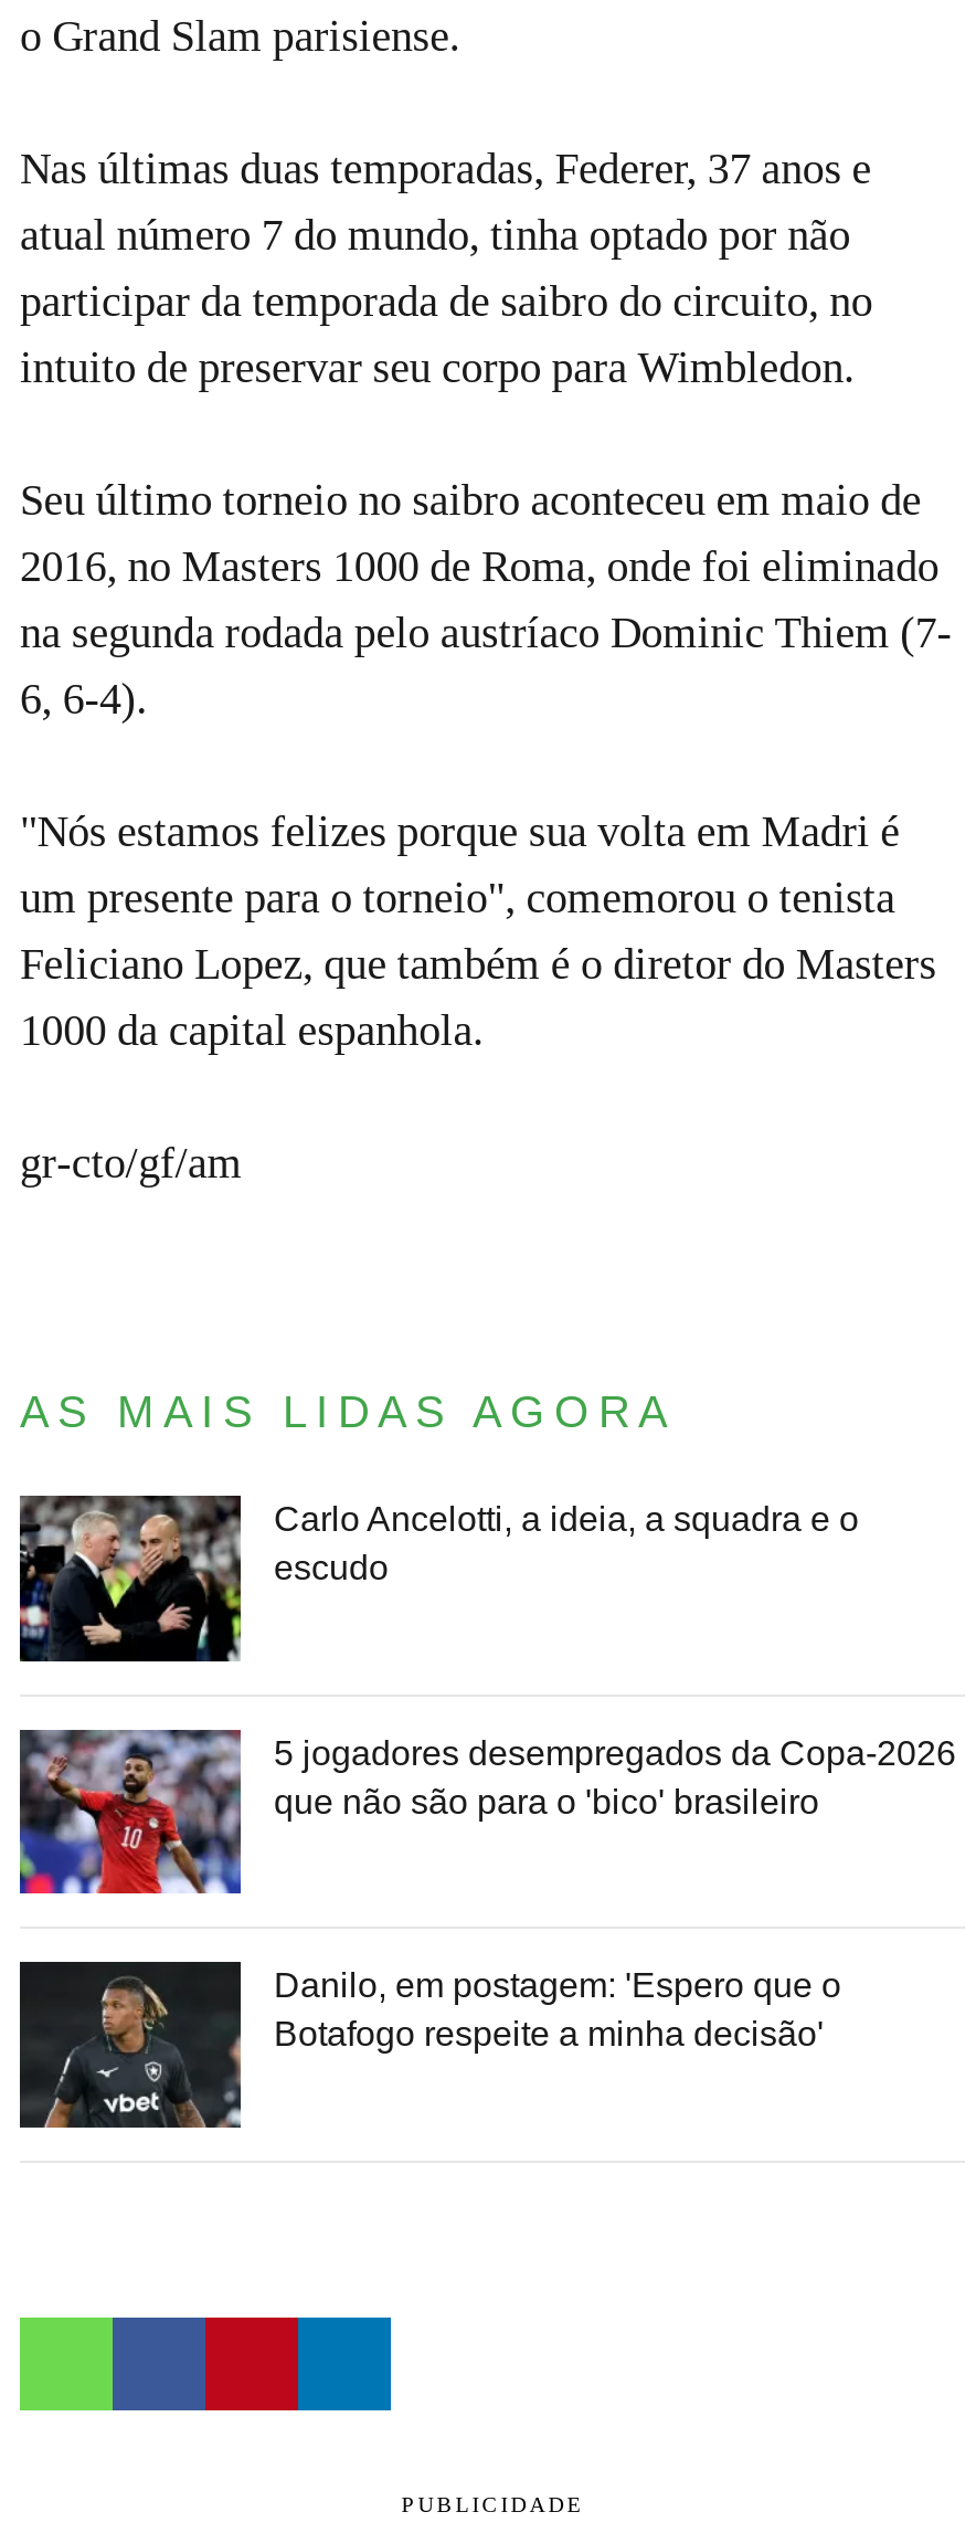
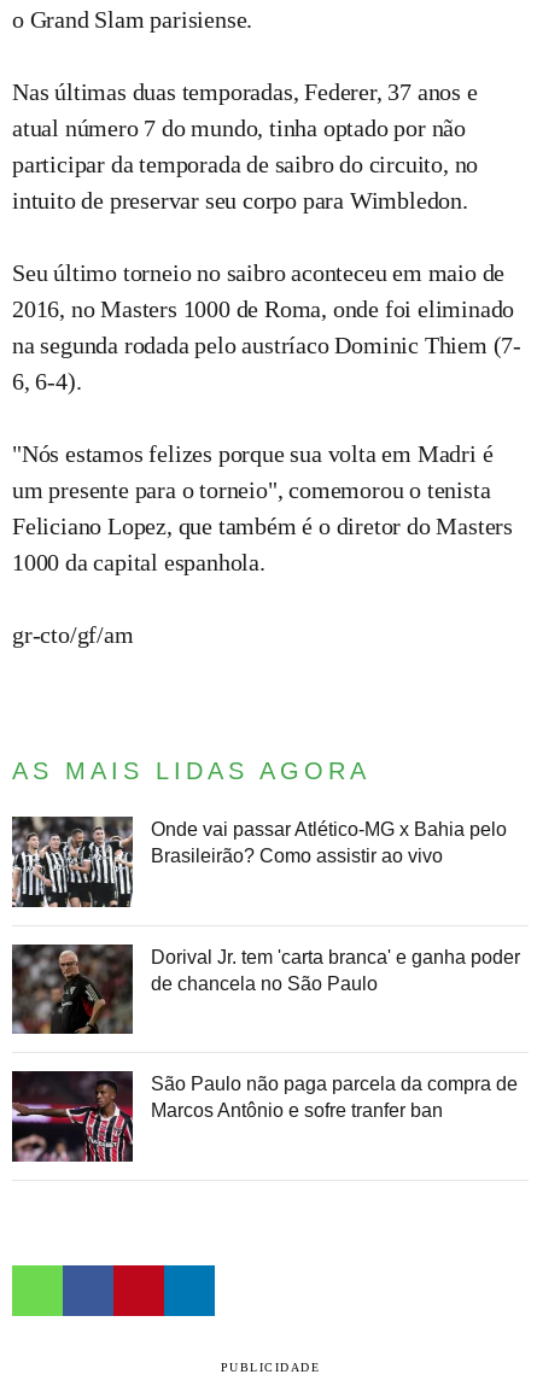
- [image]
- Carlo Ancelotti, a ideia, a squadra e o
- escudo
+ [image]
+ Onde vai passar Atlético-MG x Bahia pelo
+ Brasileirão? Como assistir ao vivo

- [image]
- 5 jogadores desempregados da Copa-2026
- que não são para o 'bico' brasileiro
+ [image]
+ Dorival Jr. tem 'carta branca' e ganha poder
+ de chancela no São Paulo

- [image]
- Danilo, em postagem: 'Espero que o
- Botafogo respeite a minha decisão'
+ [image]
+ São Paulo não paga parcela da compra de
+ Marcos Antônio e sofre tranfer ban
